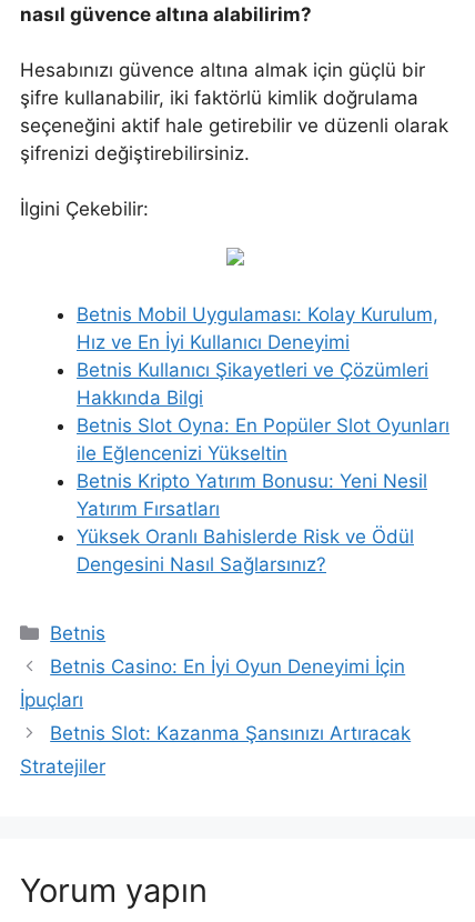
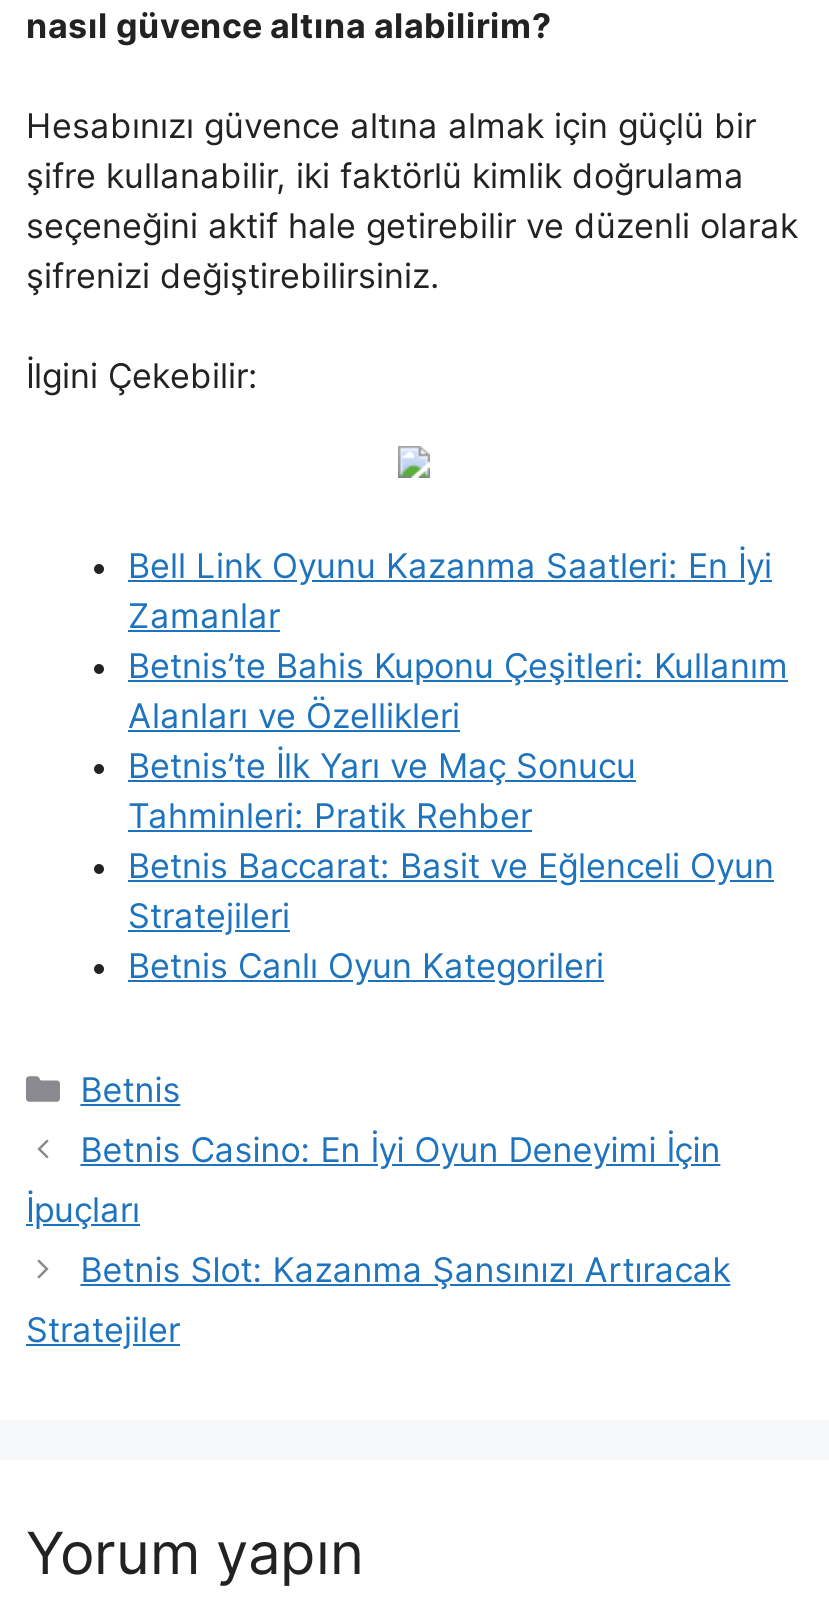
- Betnis Mobil Uygulaması: Kolay Kurulum,
- Hız ve En İyi Kullanıcı Deneyimi
- Betnis Kullanıcı Şikayetleri ve Çözümleri
- Hakkında Bilgi
- Betnis Slot Oyna: En Popüler Slot Oyunları
- ile Eğlencenizi Yükseltin
- Betnis Kripto Yatırım Bonusu: Yeni Nesil
- Yatırım Fırsatları
- Yüksek Oranlı Bahislerde Risk ve Ödül
- Dengesini Nasıl Sağlarsınız?
+ Bell Link Oyunu Kazanma Saatleri: En İyi
+ Zamanlar
+ Betnis’te Bahis Kuponu Çeşitleri: Kullanım
+ Alanları ve Özellikleri
+ Betnis’te İlk Yarı ve Maç Sonucu
+ Tahminleri: Pratik Rehber
+ Betnis Baccarat: Basit ve Eğlenceli Oyun
+ Stratejileri
+ Betnis Canlı Oyun Kategorileri
